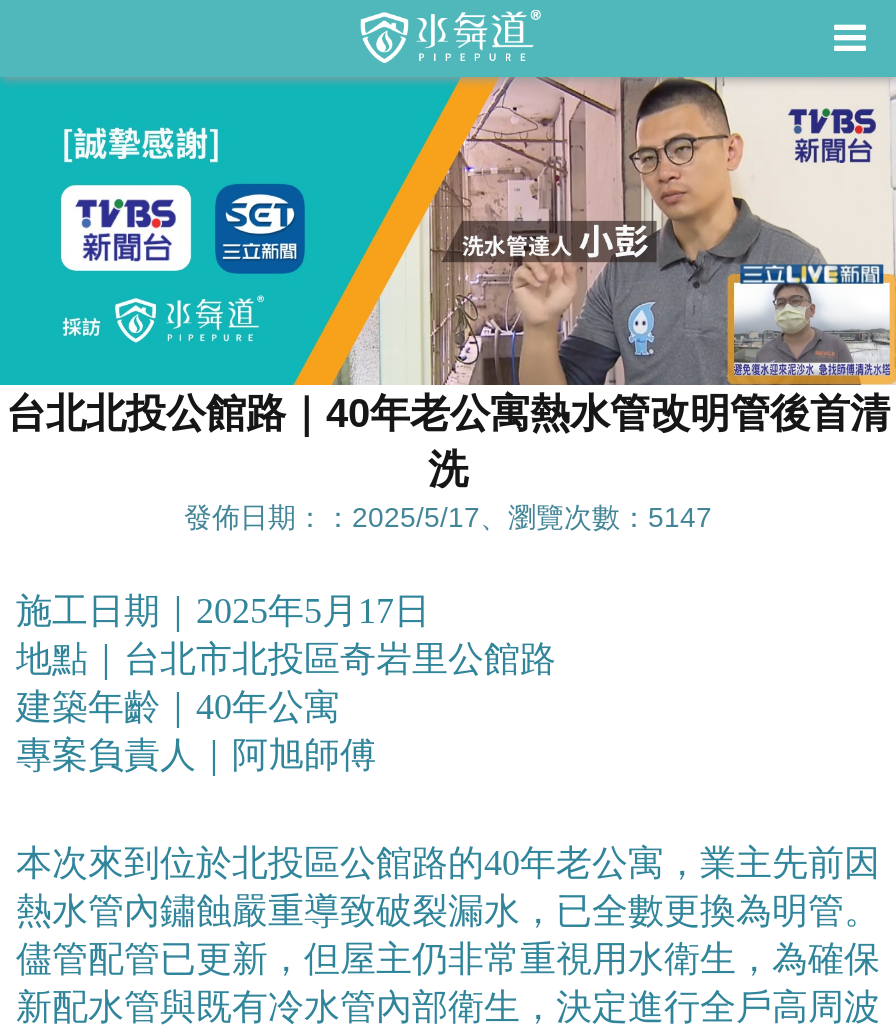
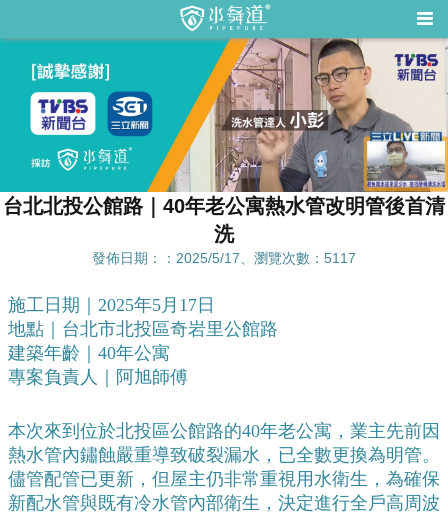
- 發佈日期：：2025/5/17、瀏覽次數：5147
+ 發佈日期：：2025/5/17、瀏覽次數：5117
